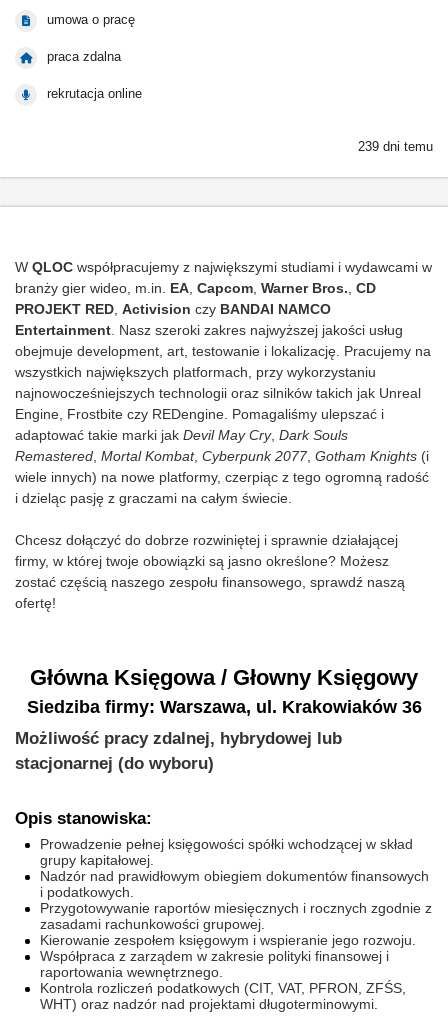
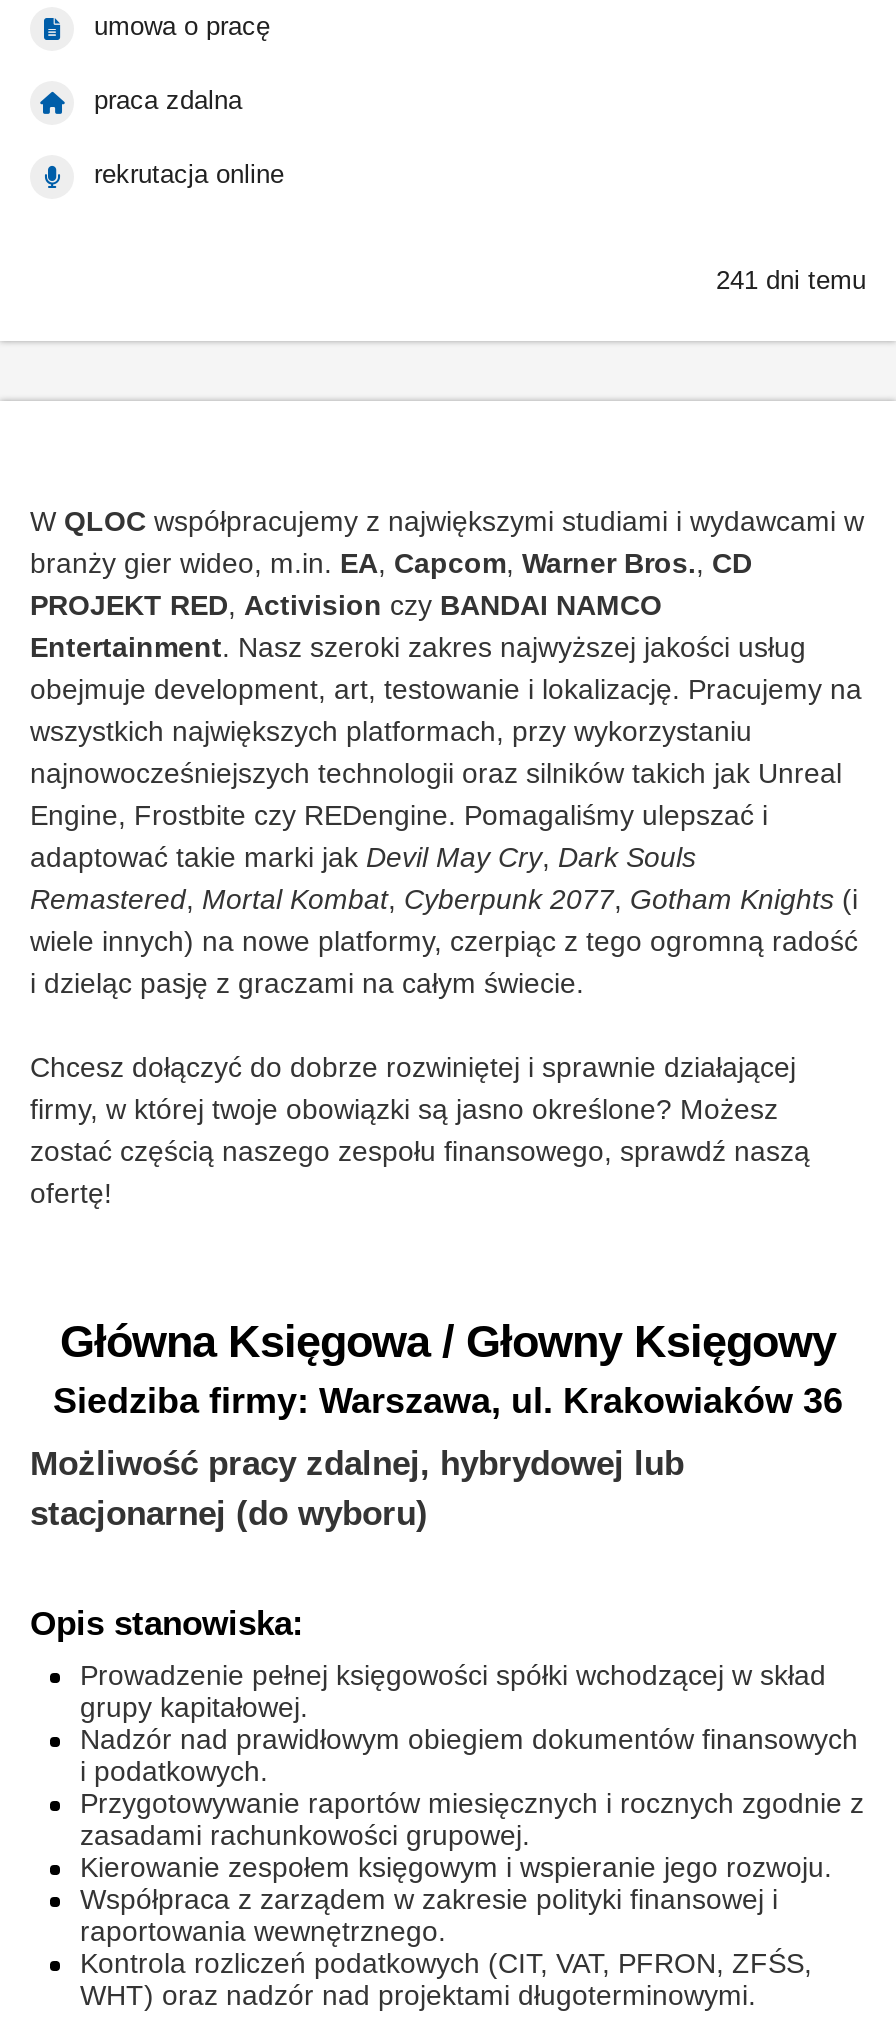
- 239 dni temu
+ 241 dni temu
